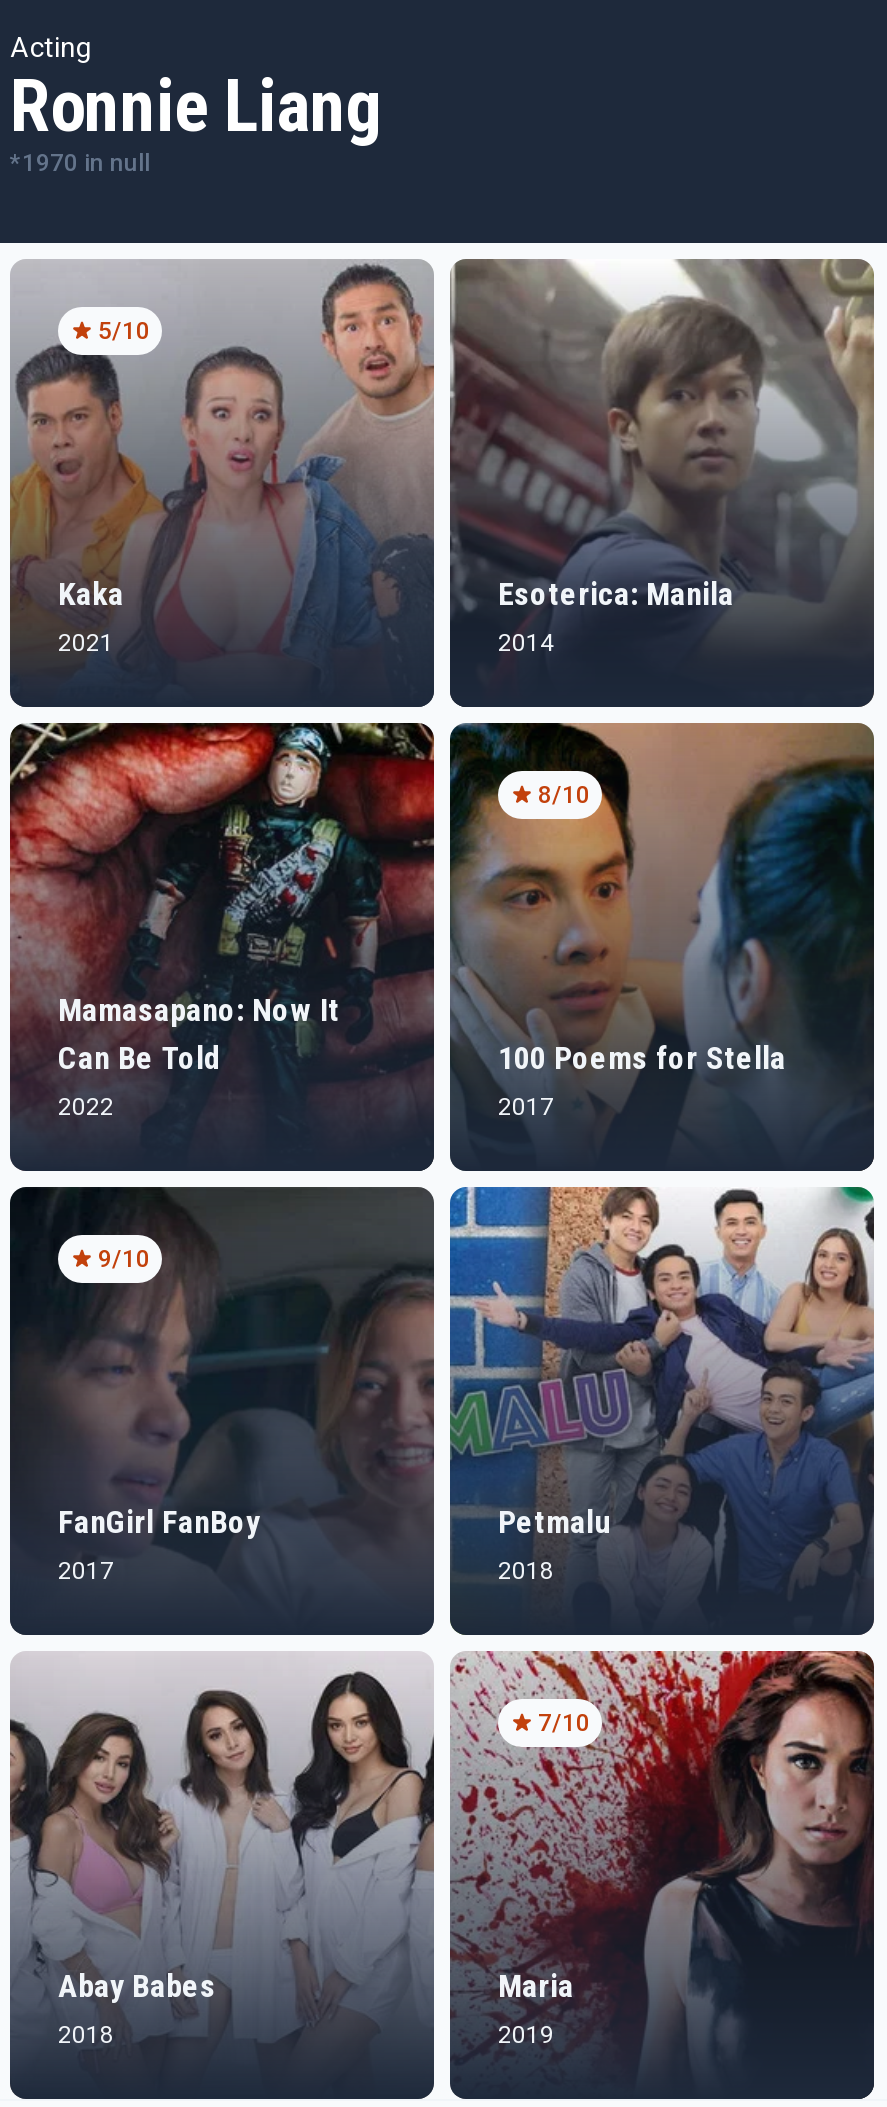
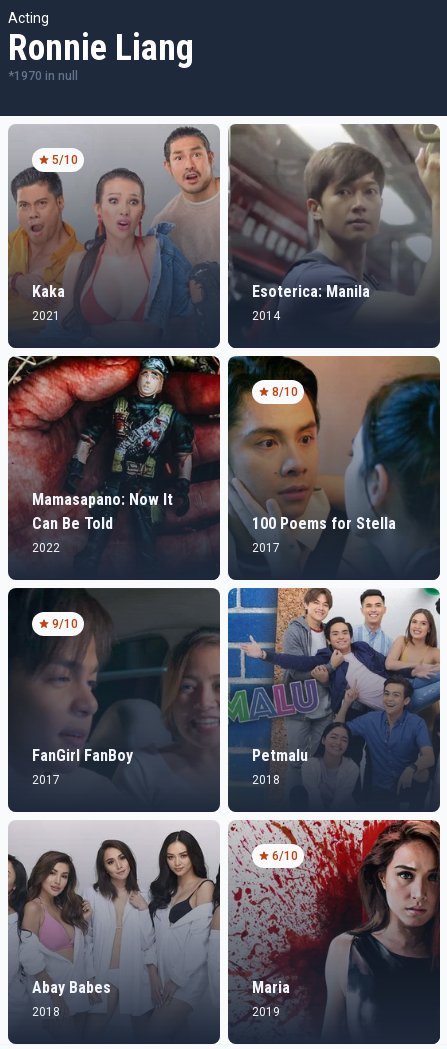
- 7/10
+ 6/10
